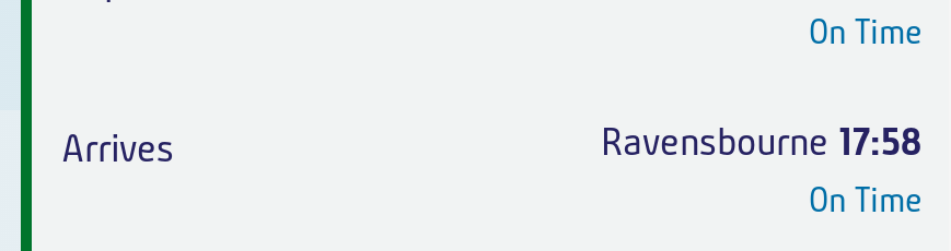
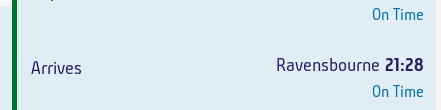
- Ravensbourne 17:58
+ Ravensbourne 21:28
